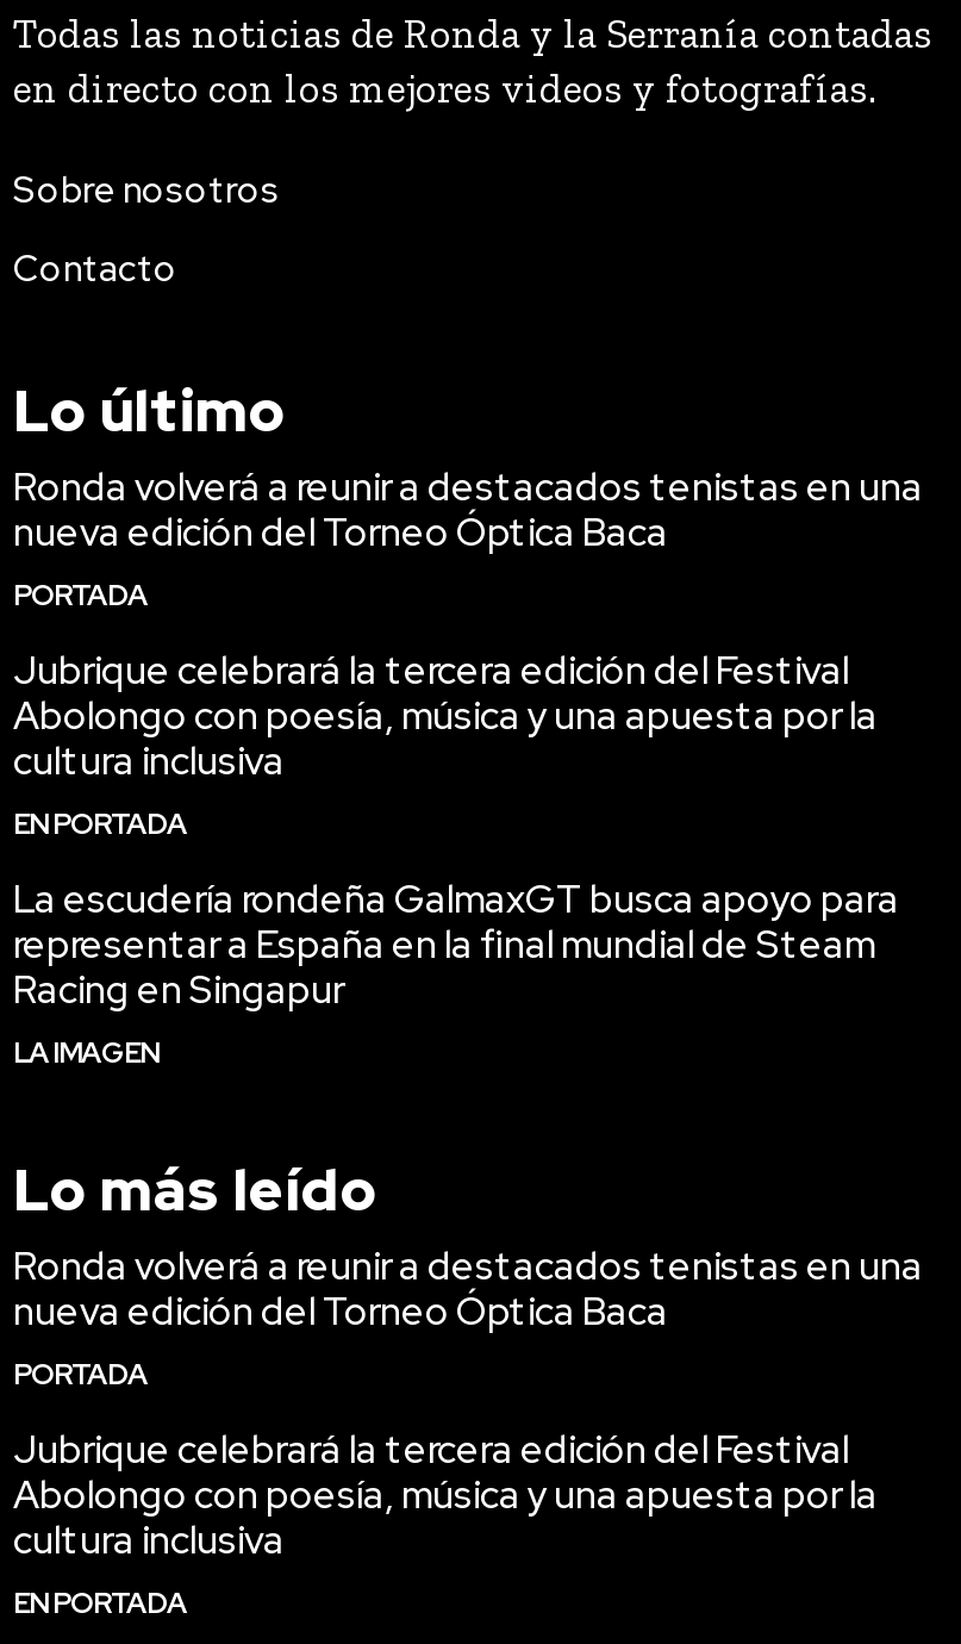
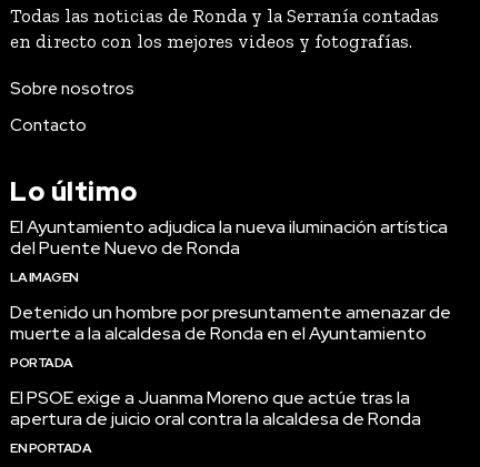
- Ronda volverá a reunir a destacados tenistas en una
- nueva edición del Torneo Óptica Baca
- PORTADA
- Jubrique celebrará la tercera edición del Festival
- Abolongo con poesía, música y una apuesta por la
- cultura inclusiva
- EN PORTADA
- La escudería rondeña GalmaxGT busca apoyo para
- representar a España en la final mundial de Steam
- Racing en Singapur
+ El Ayuntamiento adjudica la nueva iluminación artística
+ del Puente Nuevo de Ronda

- Lo más leído
- Ronda volverá a reunir a destacados tenistas en una
- nueva edición del Torneo Óptica Baca
+ Detenido un hombre por presuntamente amenazar de
+ muerte a la alcaldesa de Ronda en el Ayuntamiento

- Jubrique celebrará la tercera edición del Festival
- Abolongo con poesía, música y una apuesta por la
- cultura inclusiva
+ El PSOE exige a Juanma Moreno que actúe tras la
+ apertura de juicio oral contra la alcaldesa de Ronda
